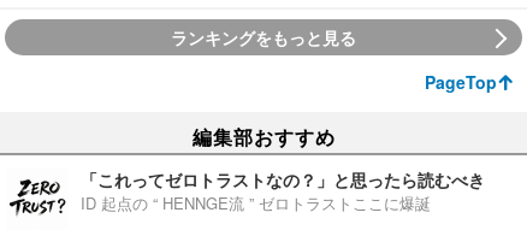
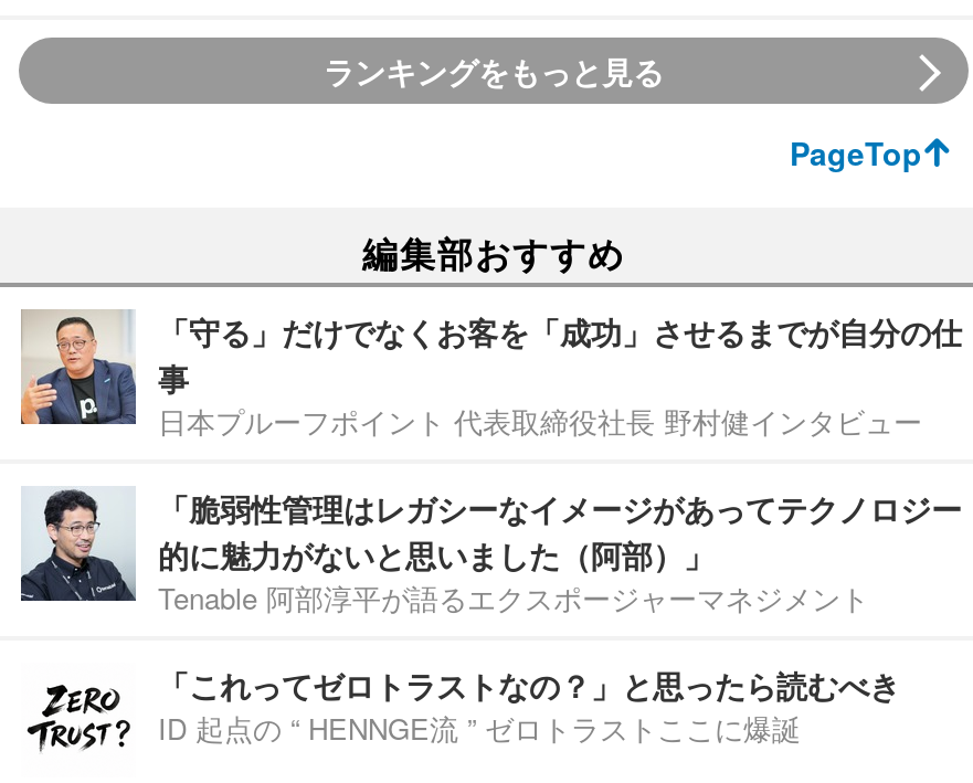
+ [image]
+ 「守る」だけでなくお客を「成功」させるまでが自分の仕
+ 事
+ 日本プルーフポイント 代表取締役社長 野村健インタビュー
+ 「脆弱性管理はレガシーなイメージがあってテクノロジー
+ 的に魅力がないと思いました（阿部）」
+ Tenable 阿部淳平が語るエクスポージャーマネジメント

+ [image]
